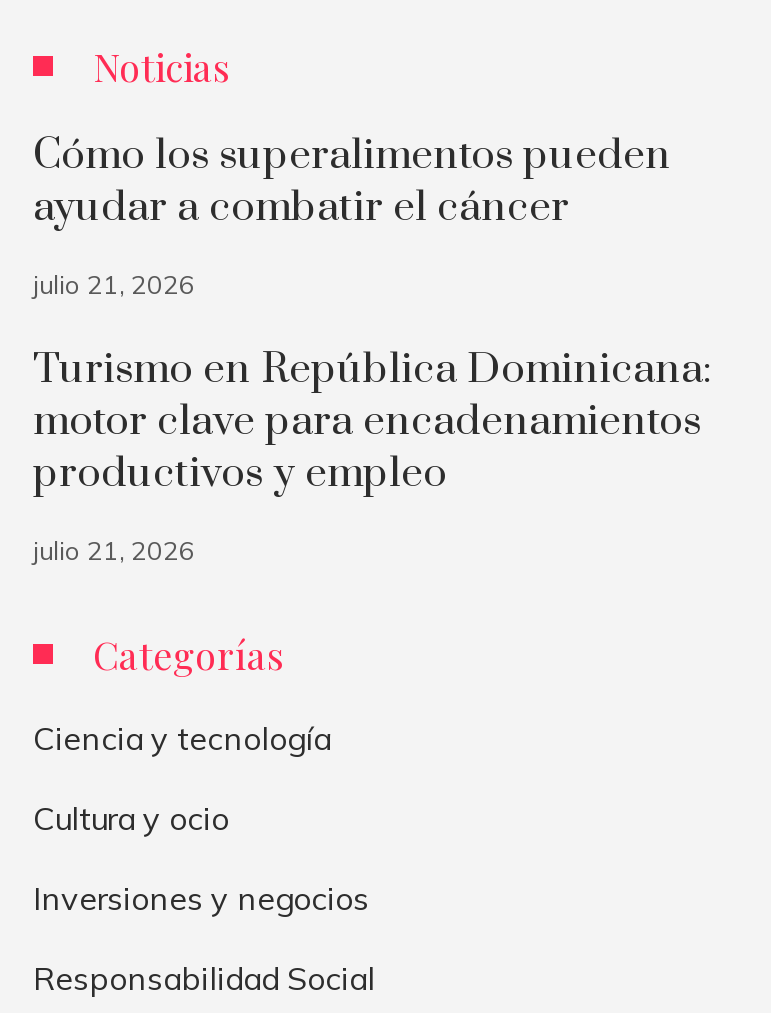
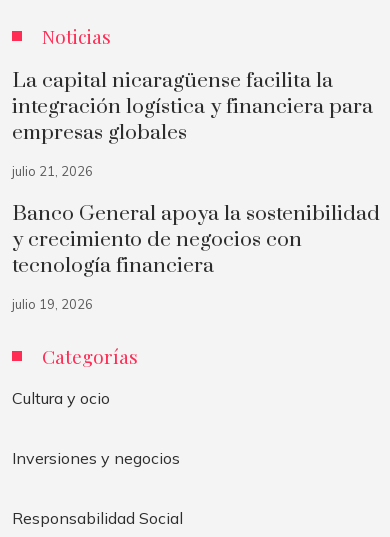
- Cómo los superalimentos pueden
- ayudar a combatir el cáncer
+ La capital nicaragüense facilita la
+ integración logística y financiera para
+ empresas globales

- Turismo en República Dominicana:
- motor clave para encadenamientos
- productivos y empleo
+ Banco General apoya la sostenibilidad
+ y crecimiento de negocios con
+ tecnología financiera

- julio 21, 2026
+ julio 19, 2026

- Ciencia y tecnología
